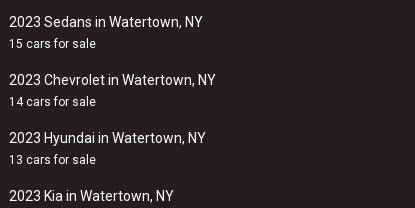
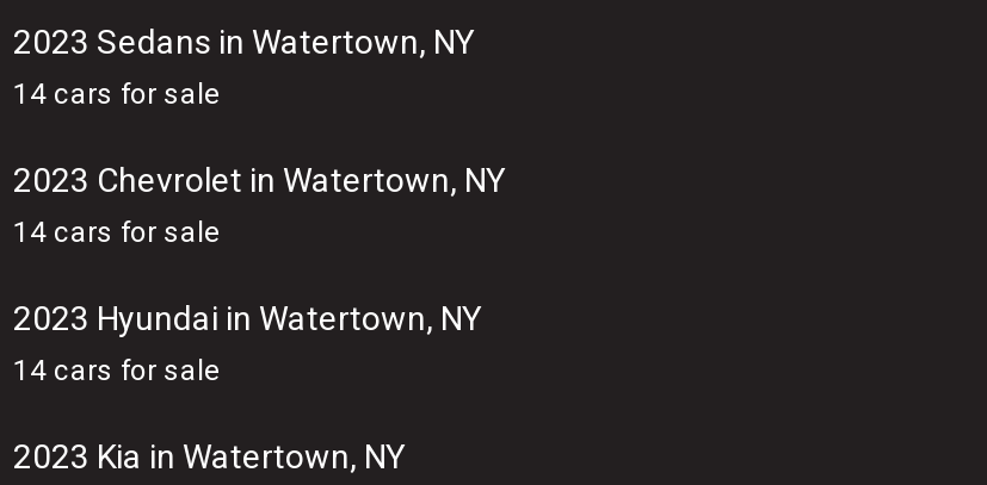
- 15 cars for sale
+ 14 cars for sale

- 13 cars for sale
+ 14 cars for sale
